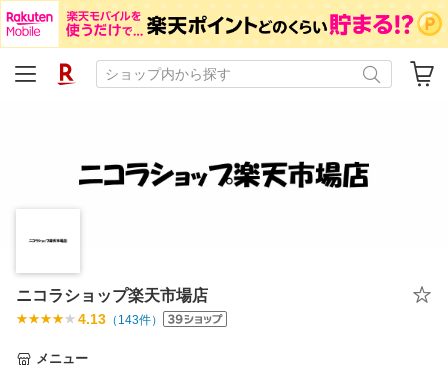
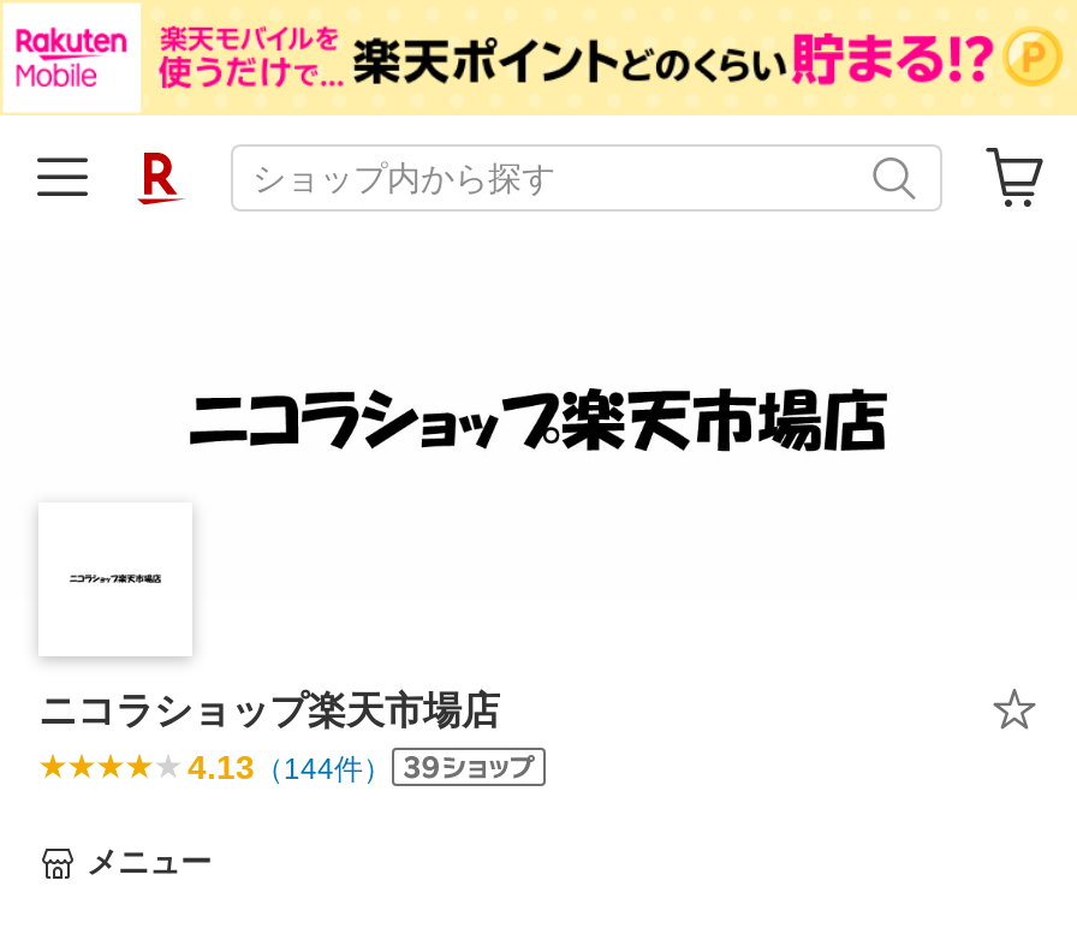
- 4.13（143件）
+ 4.13（144件）
